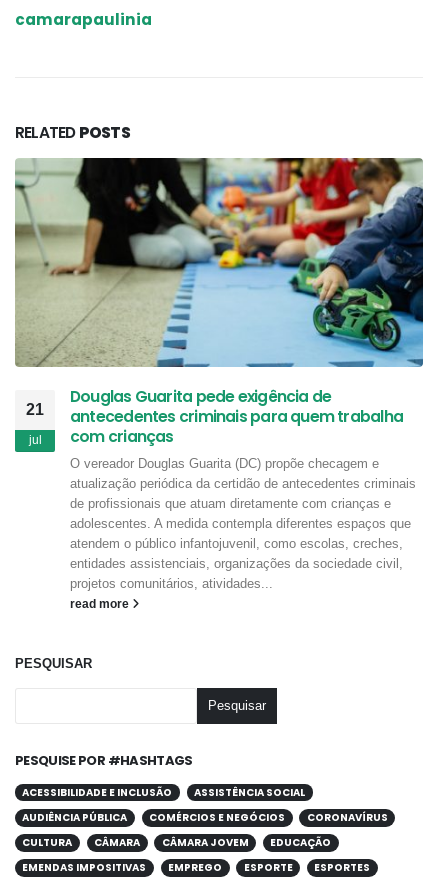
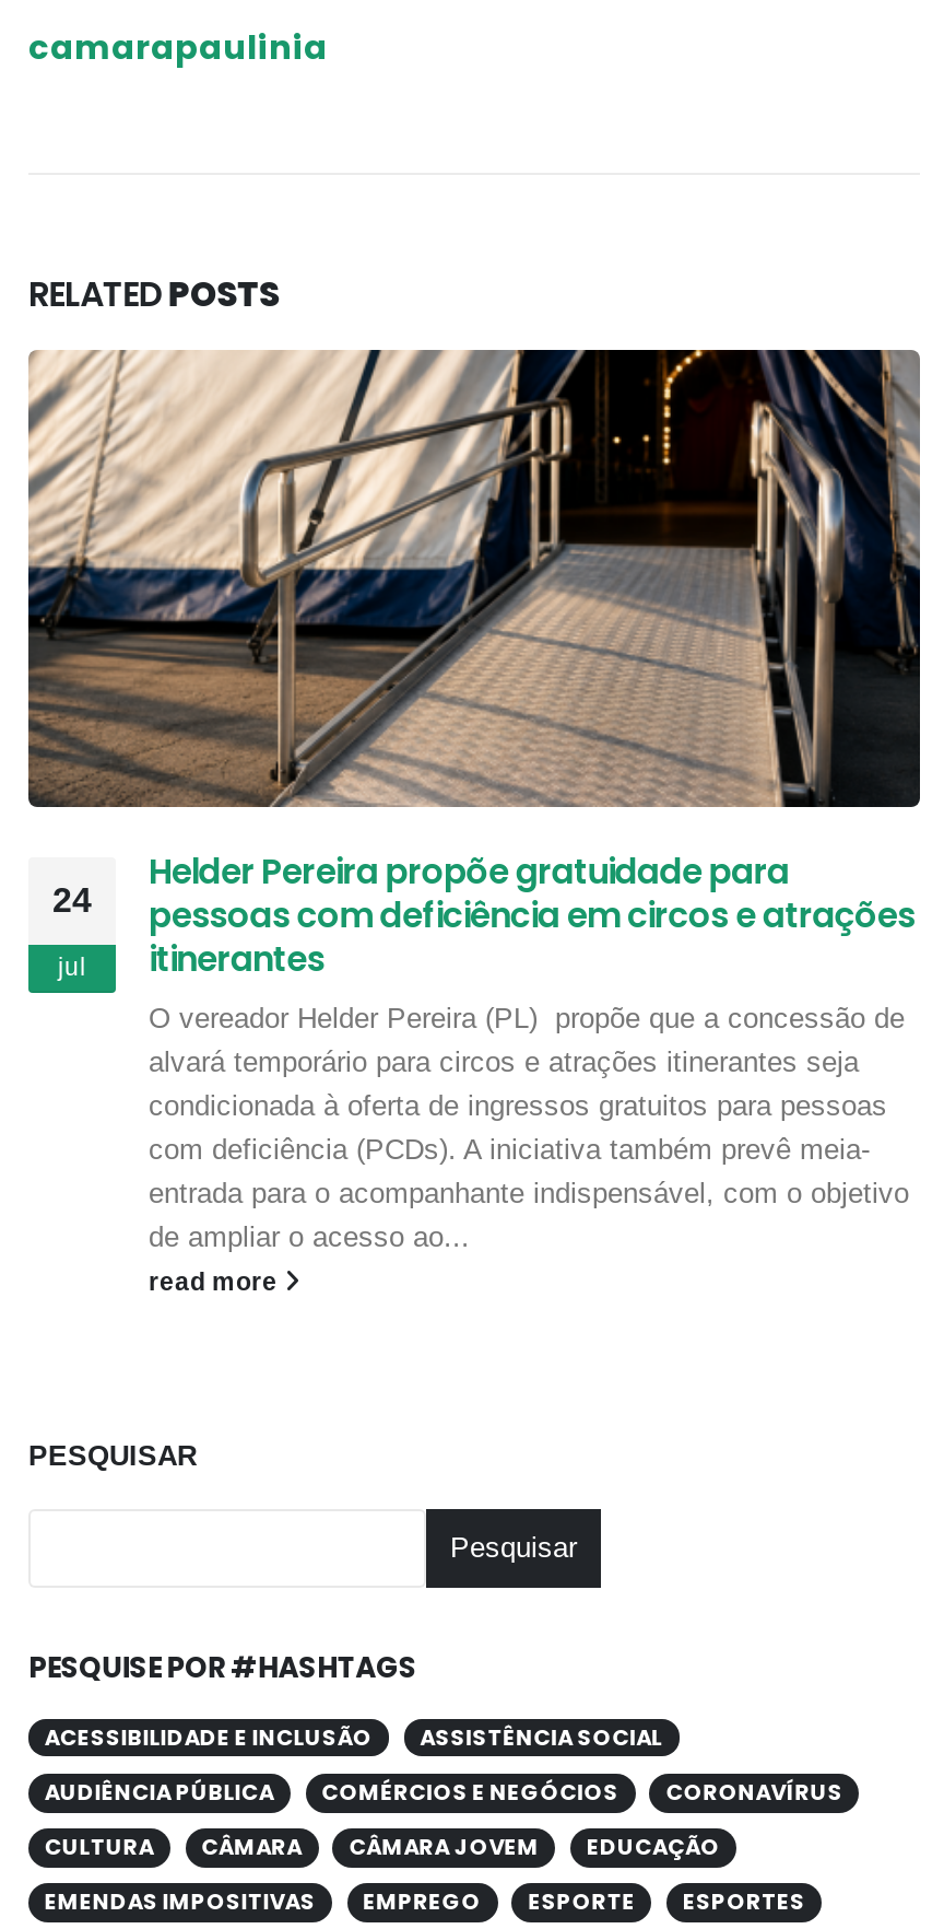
- [image]
- Douglas Guarita pede exigência de
- antecedentes criminais para quem trabalha
- com crianças
- O vereador Douglas Guarita (DC) propõe checagem e
- atualização periódica da certidão de antecedentes criminais
- de profissionais que atuam diretamente com crianças e
- adolescentes. A medida contempla diferentes espaços que
- atendem o público infantojuvenil, como escolas, creches,
- entidades assistenciais, organizações da sociedade civil,
- projetos comunitários, atividades...
+ [image]
+ Helder Pereira propõe gratuidade para
+ pessoas com deficiência em circos e atrações
+ itinerantes
+ O vereador Helder Pereira (PL) propõe que a concessão de
+ alvará temporário para circos e atrações itinerantes seja
+ condicionada à oferta de ingressos gratuitos para pessoas
+ com deficiência (PCDs). A iniciativa também prevê meia-
+ entrada para o acompanhante indispensável, com o objetivo
+ de ampliar o acesso ao...

- 21
+ 24

moved up: read more
